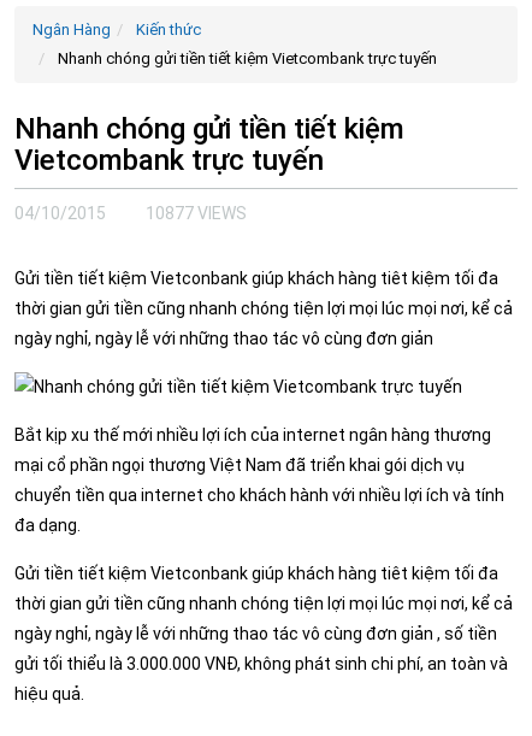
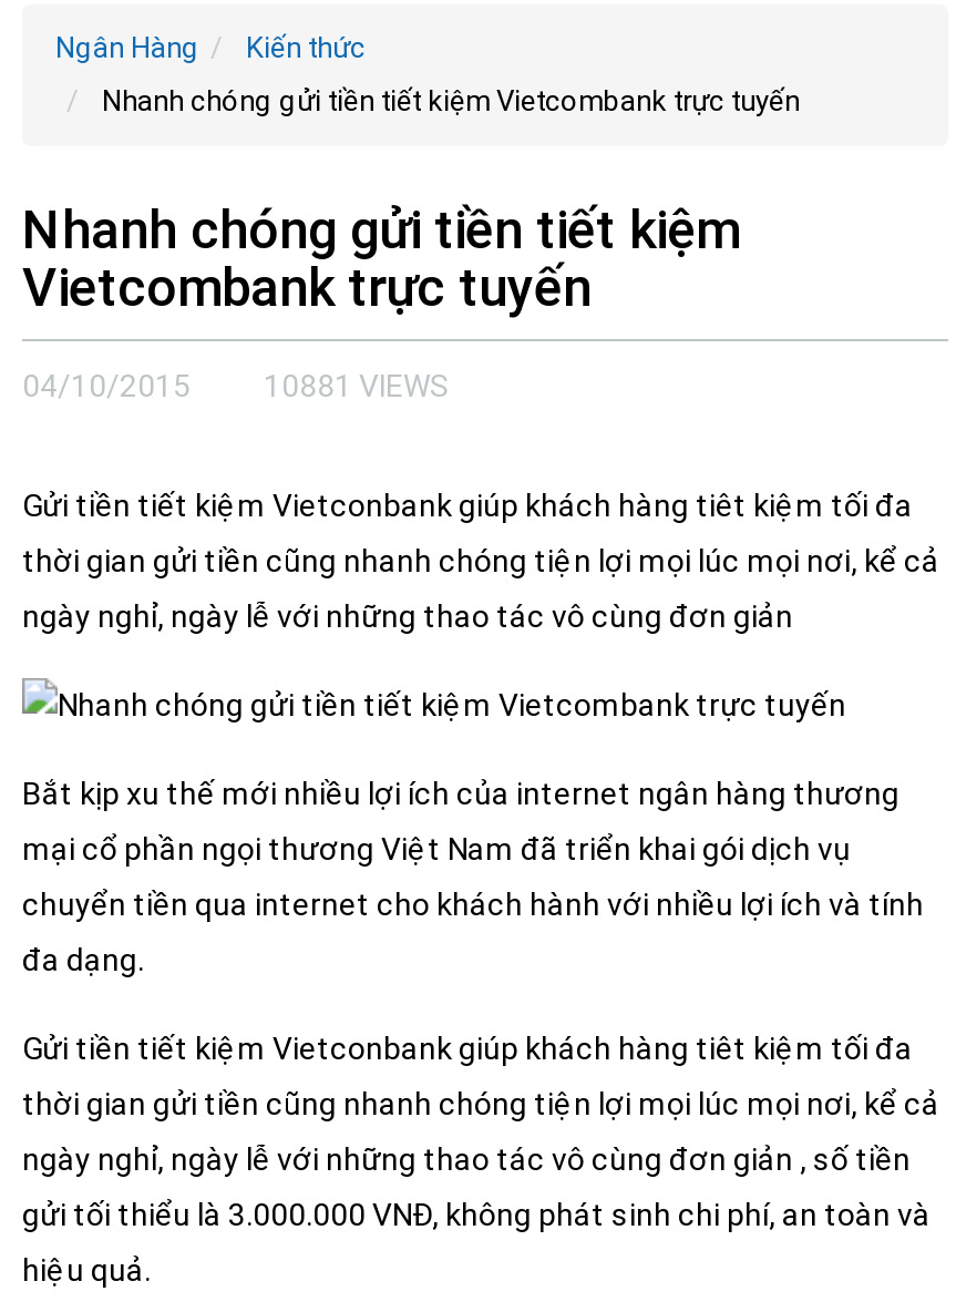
- 10877 VIEWS
+ 10881 VIEWS
